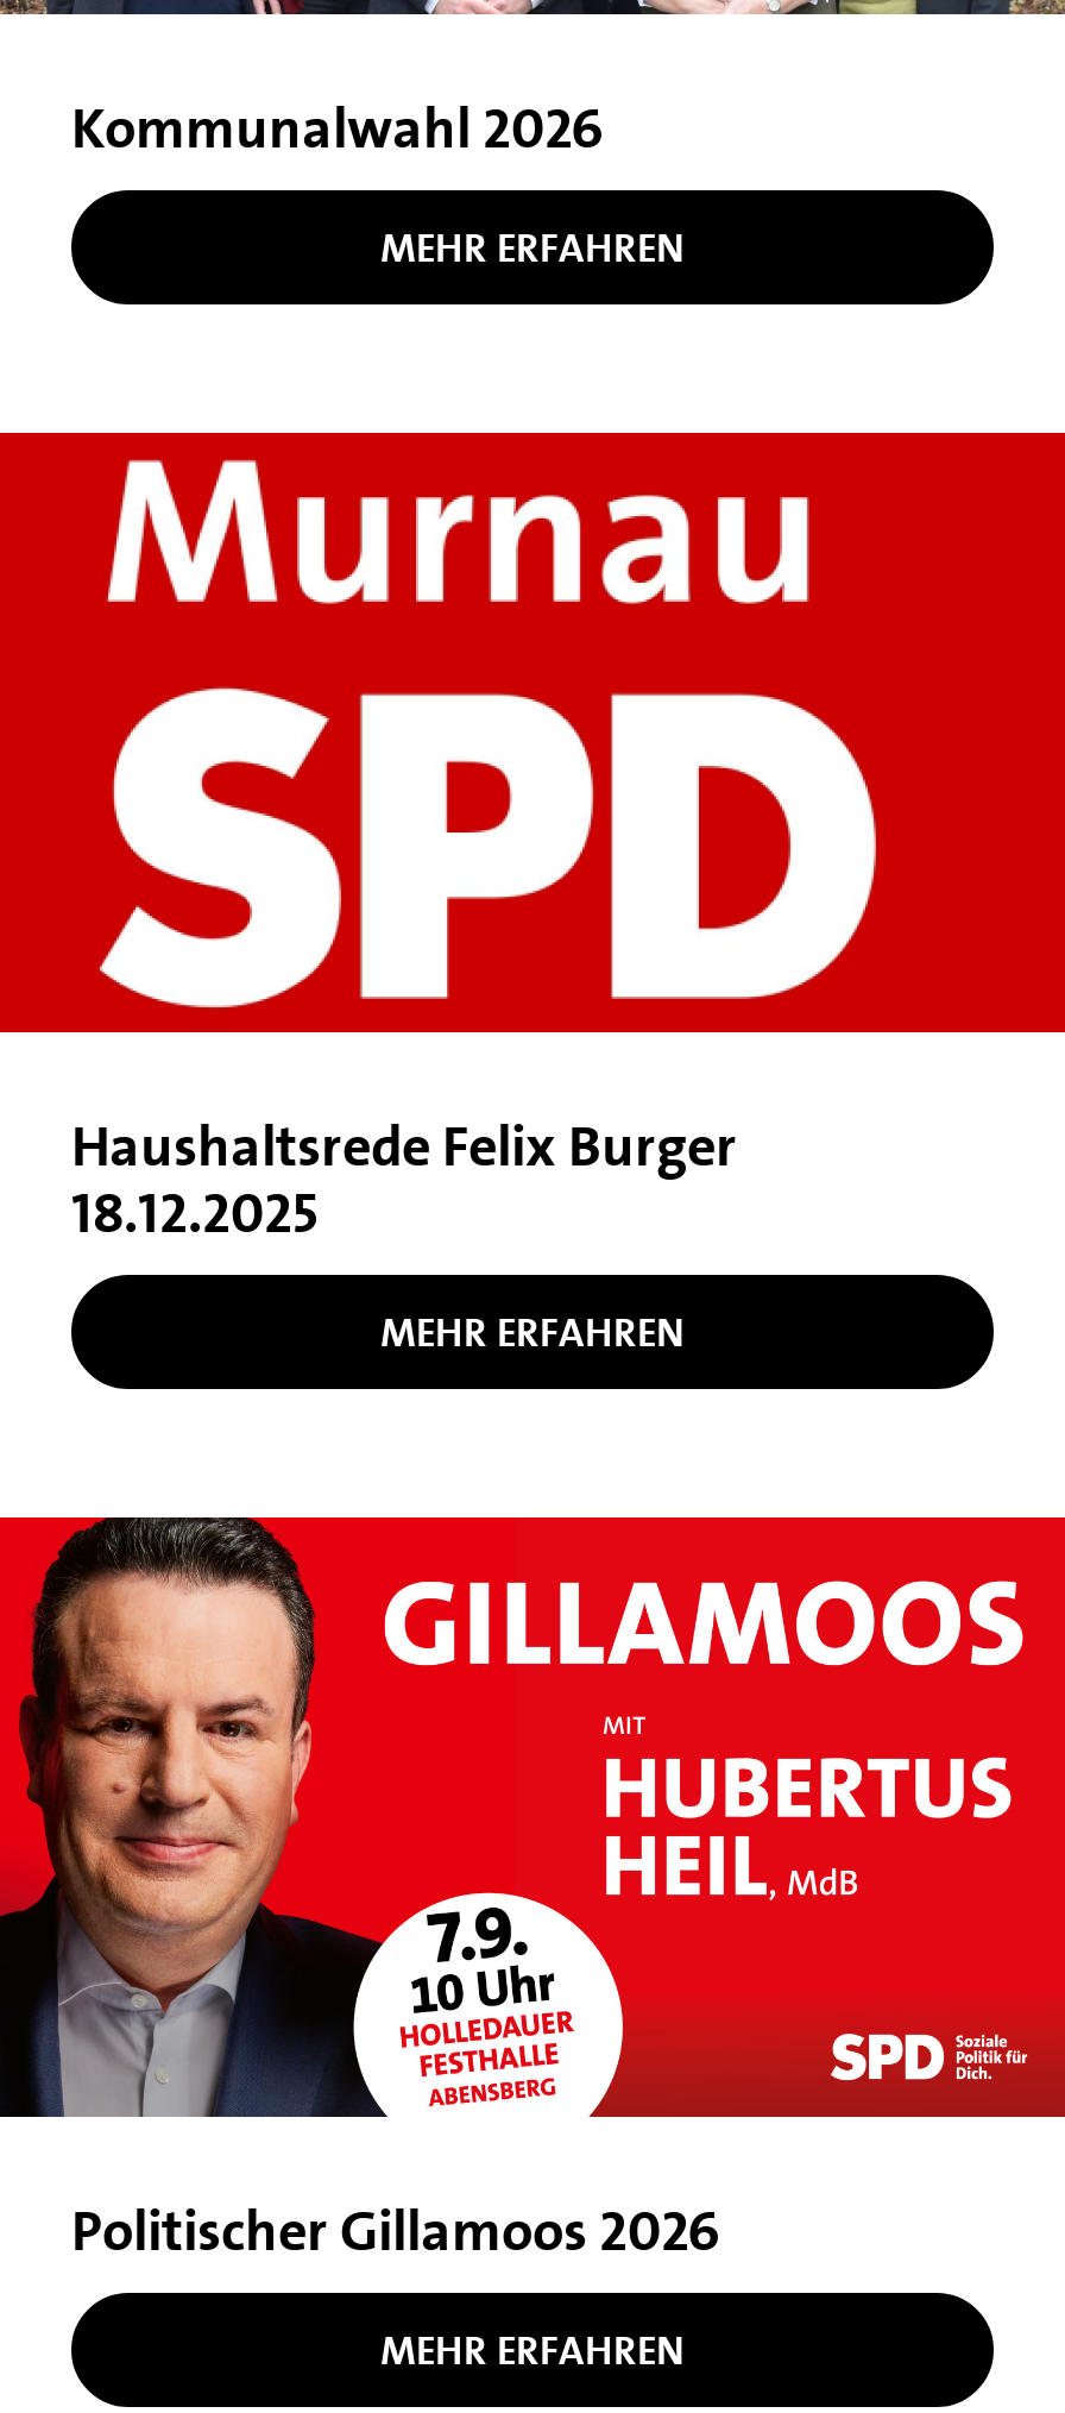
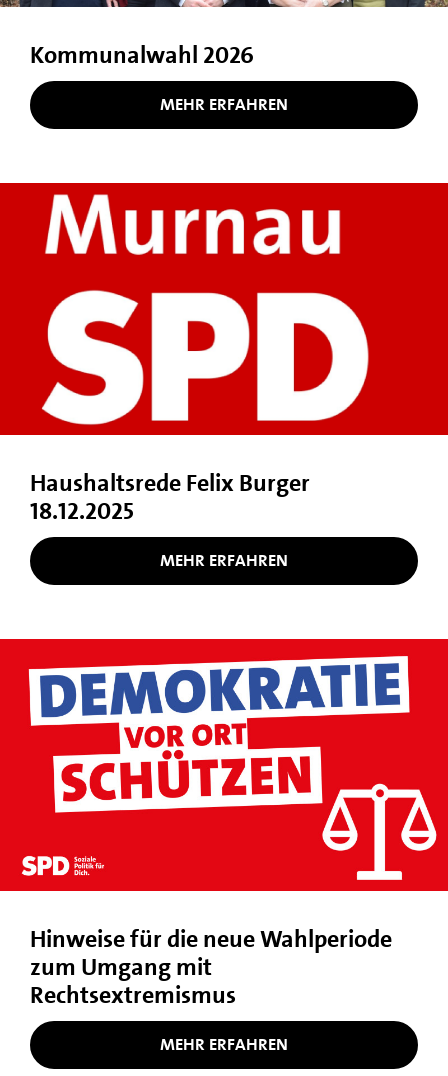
- [image]
- Politischer Gillamoos 2026
+ [image]
+ Hinweise für die neue Wahlperiode
+ zum Umgang mit
+ Rechtsextremismus
